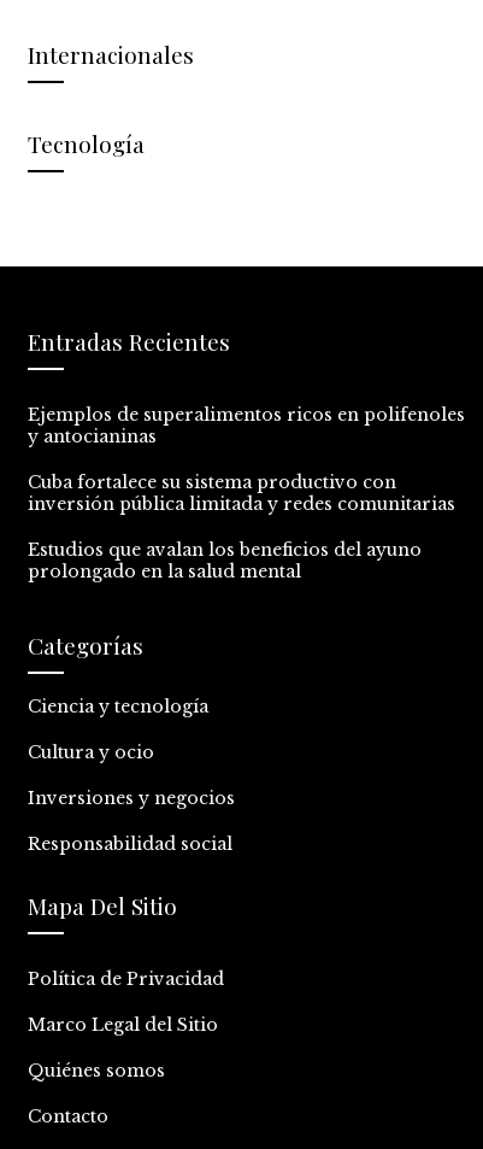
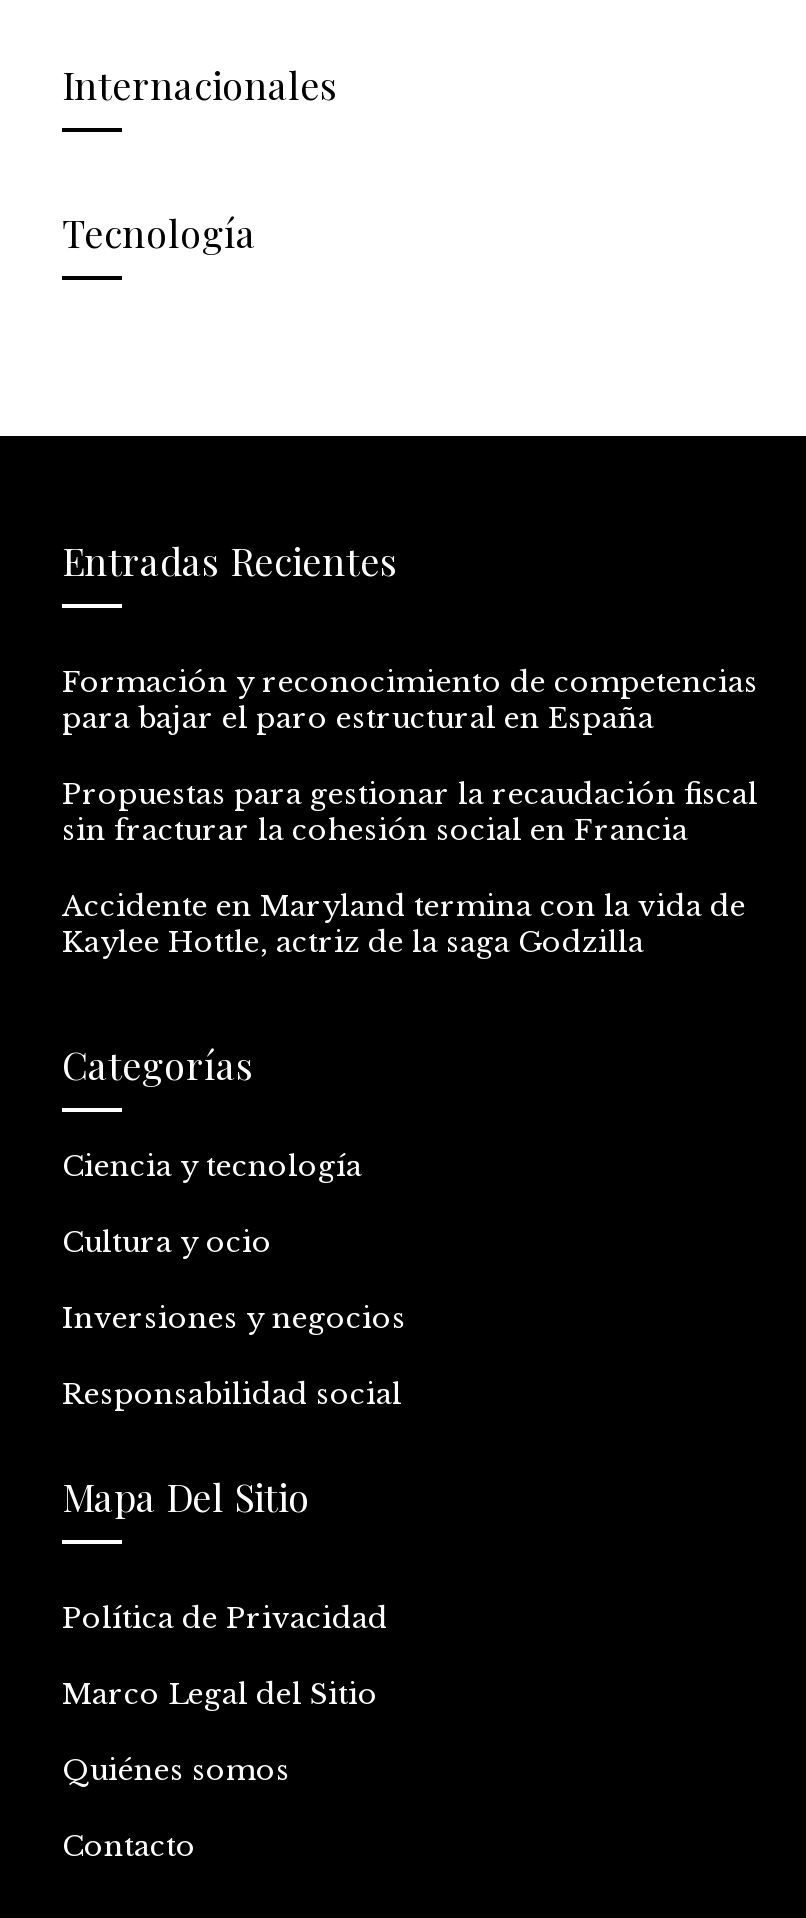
- Ejemplos de superalimentos ricos en polifenoles
- y antocianinas
+ Formación y reconocimiento de competencias
+ para bajar el paro estructural en España

- Cuba fortalece su sistema productivo con
- inversión pública limitada y redes comunitarias
+ Propuestas para gestionar la recaudación fiscal
+ sin fracturar la cohesión social en Francia

- Estudios que avalan los beneficios del ayuno
- prolongado en la salud mental
+ Accidente en Maryland termina con la vida de
+ Kaylee Hottle, actriz de la saga Godzilla
